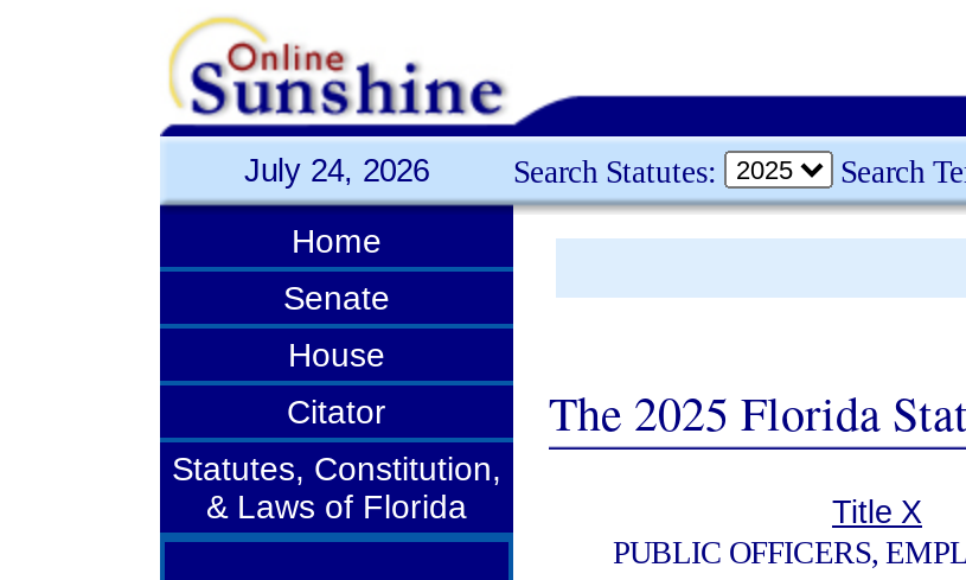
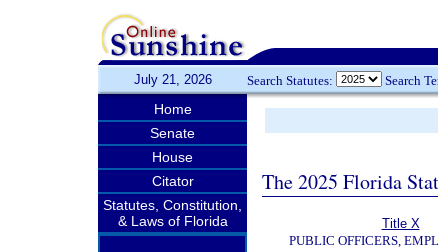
- July 24, 2026
+ July 21, 2026
